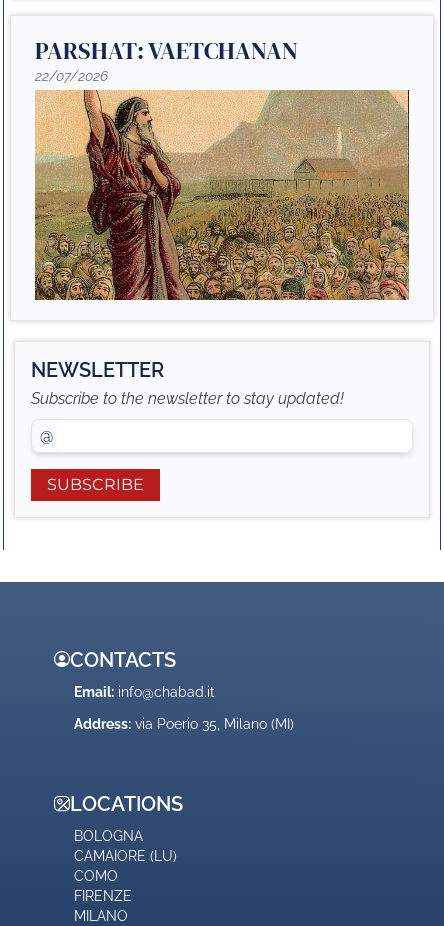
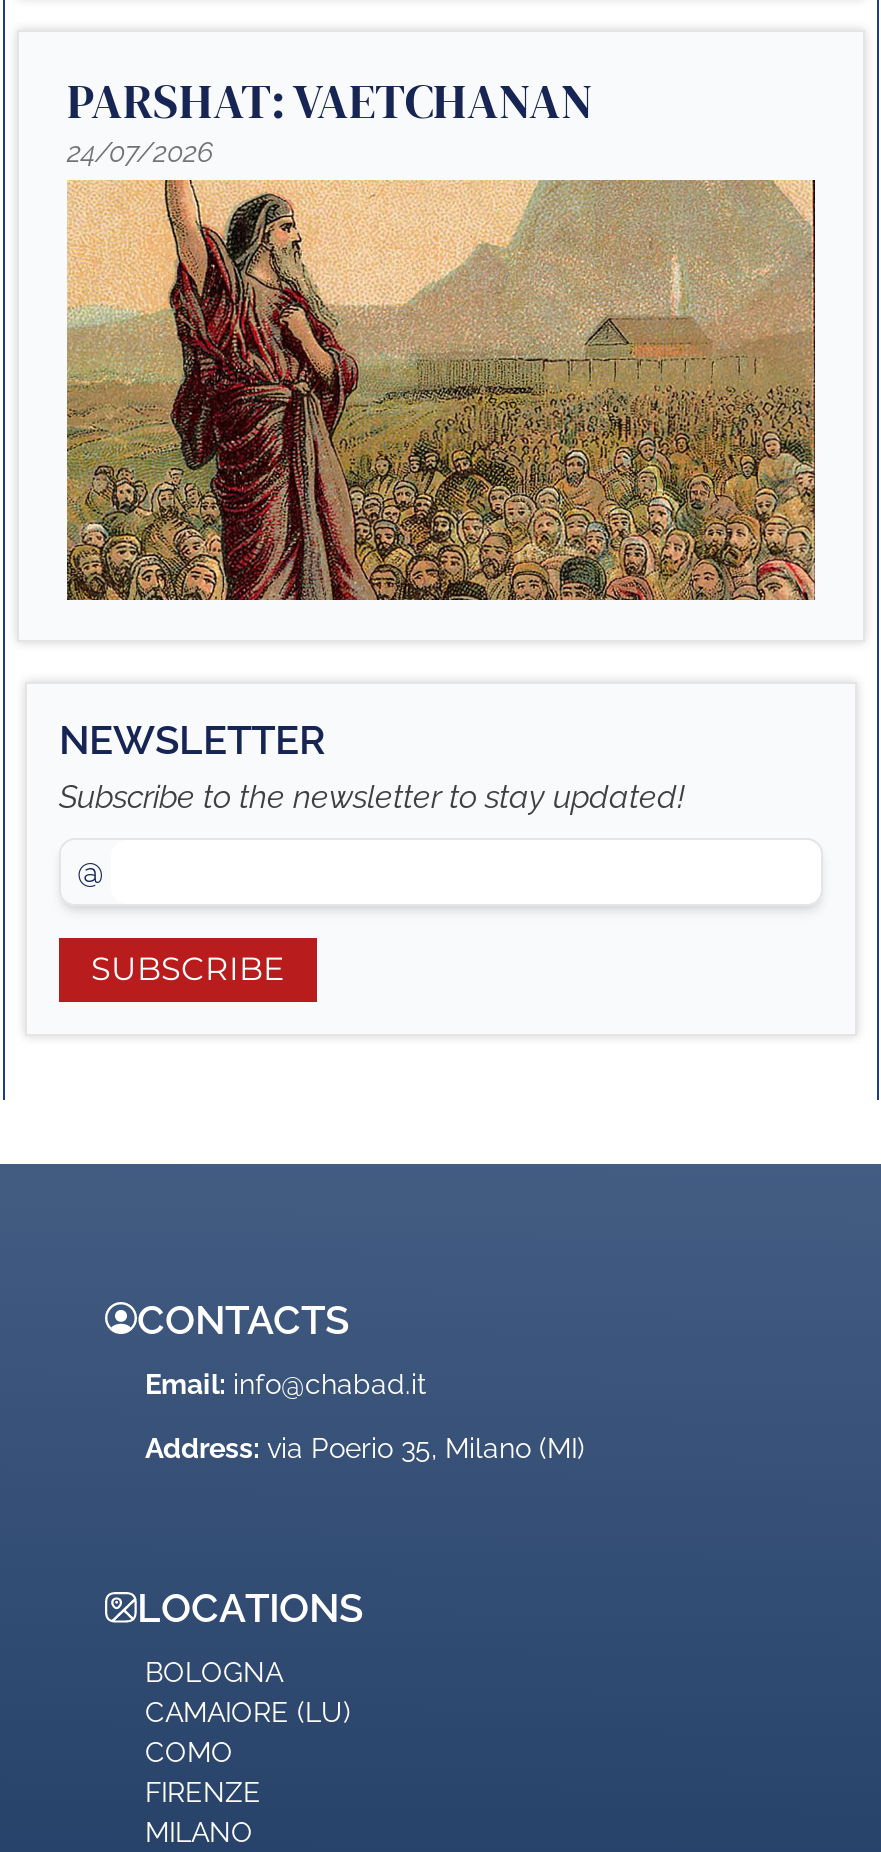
- 22/07/2026
+ 24/07/2026
